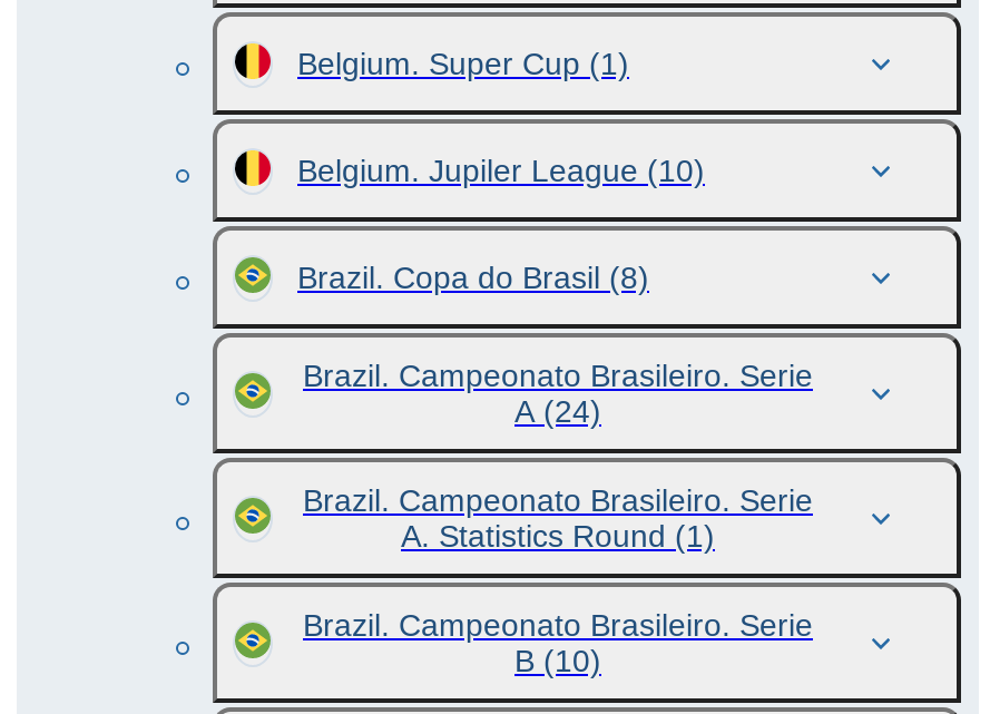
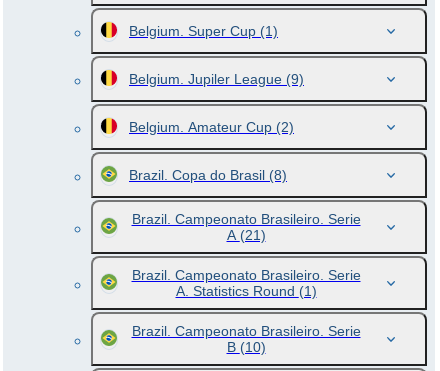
- Belgium. Jupiler League (10)
+ Belgium. Jupiler League (9)
+ Belgium. Amateur Cup (2)

- A (24)
+ A (21)
